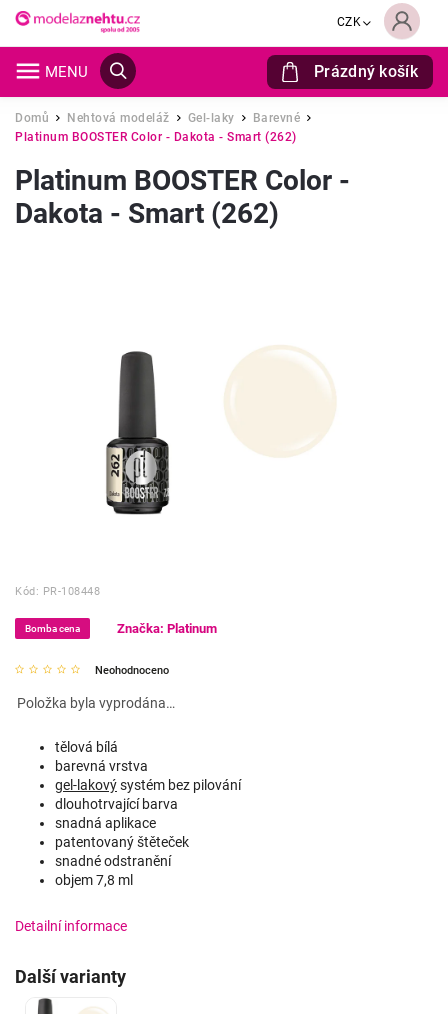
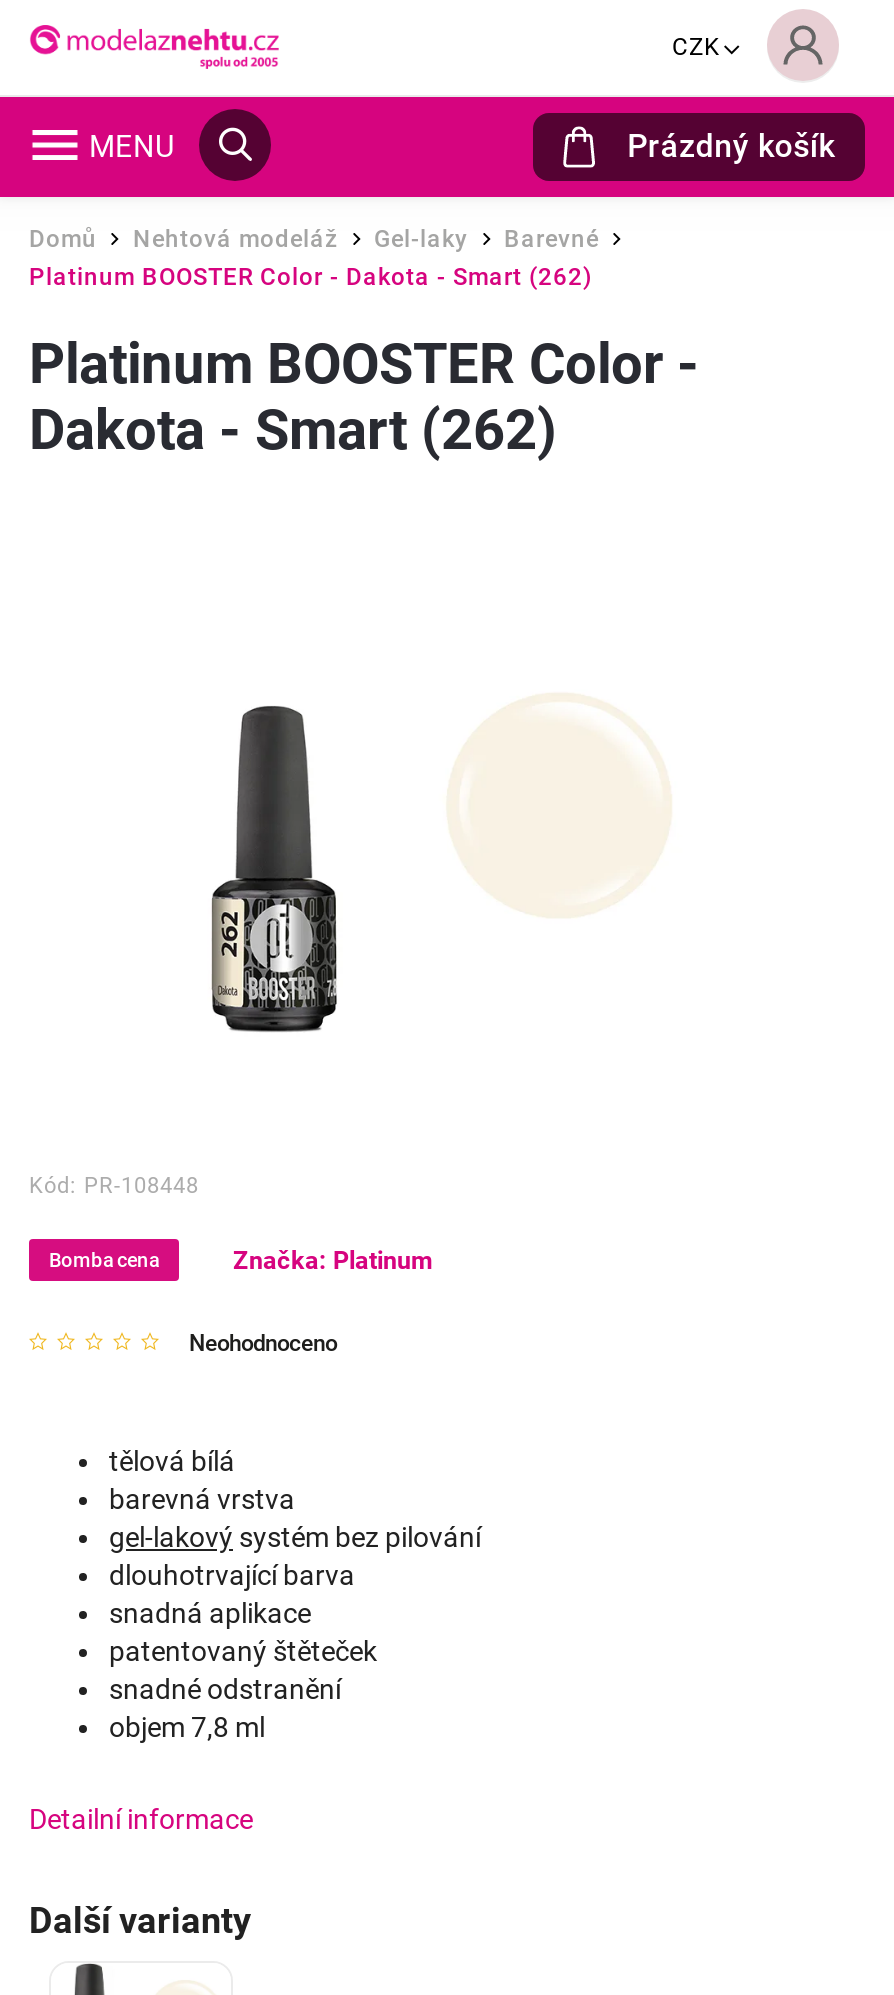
- Položka byla vyprodána…
